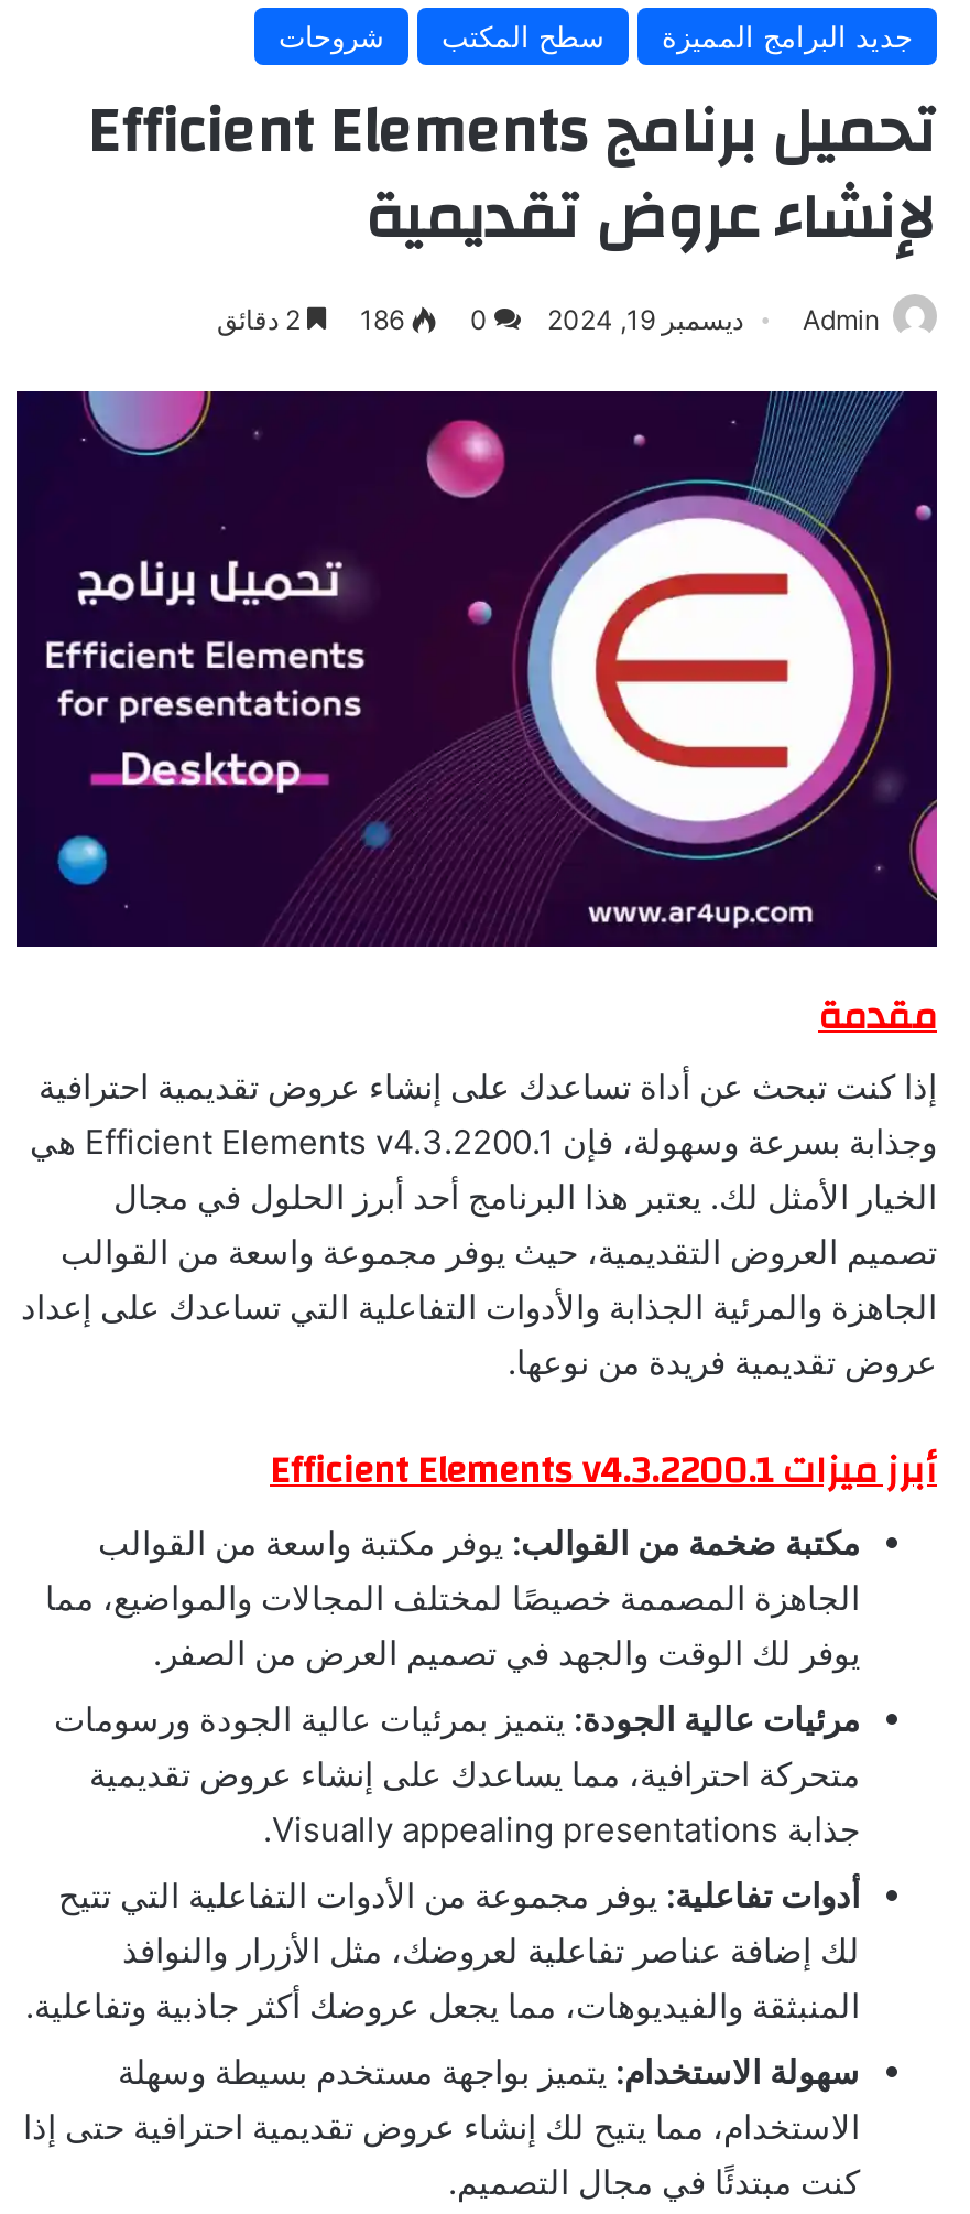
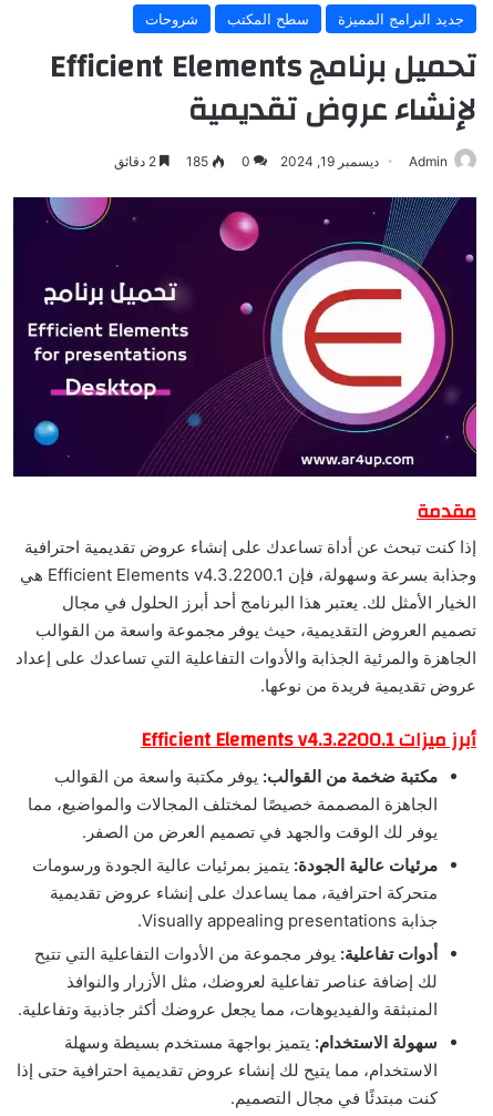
- 186
+ 185
